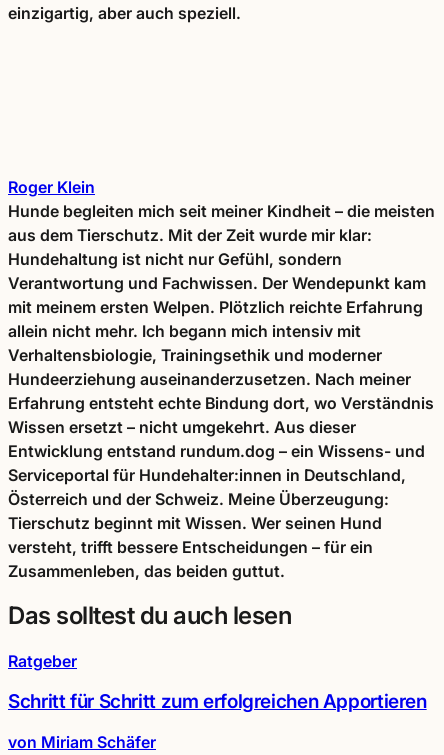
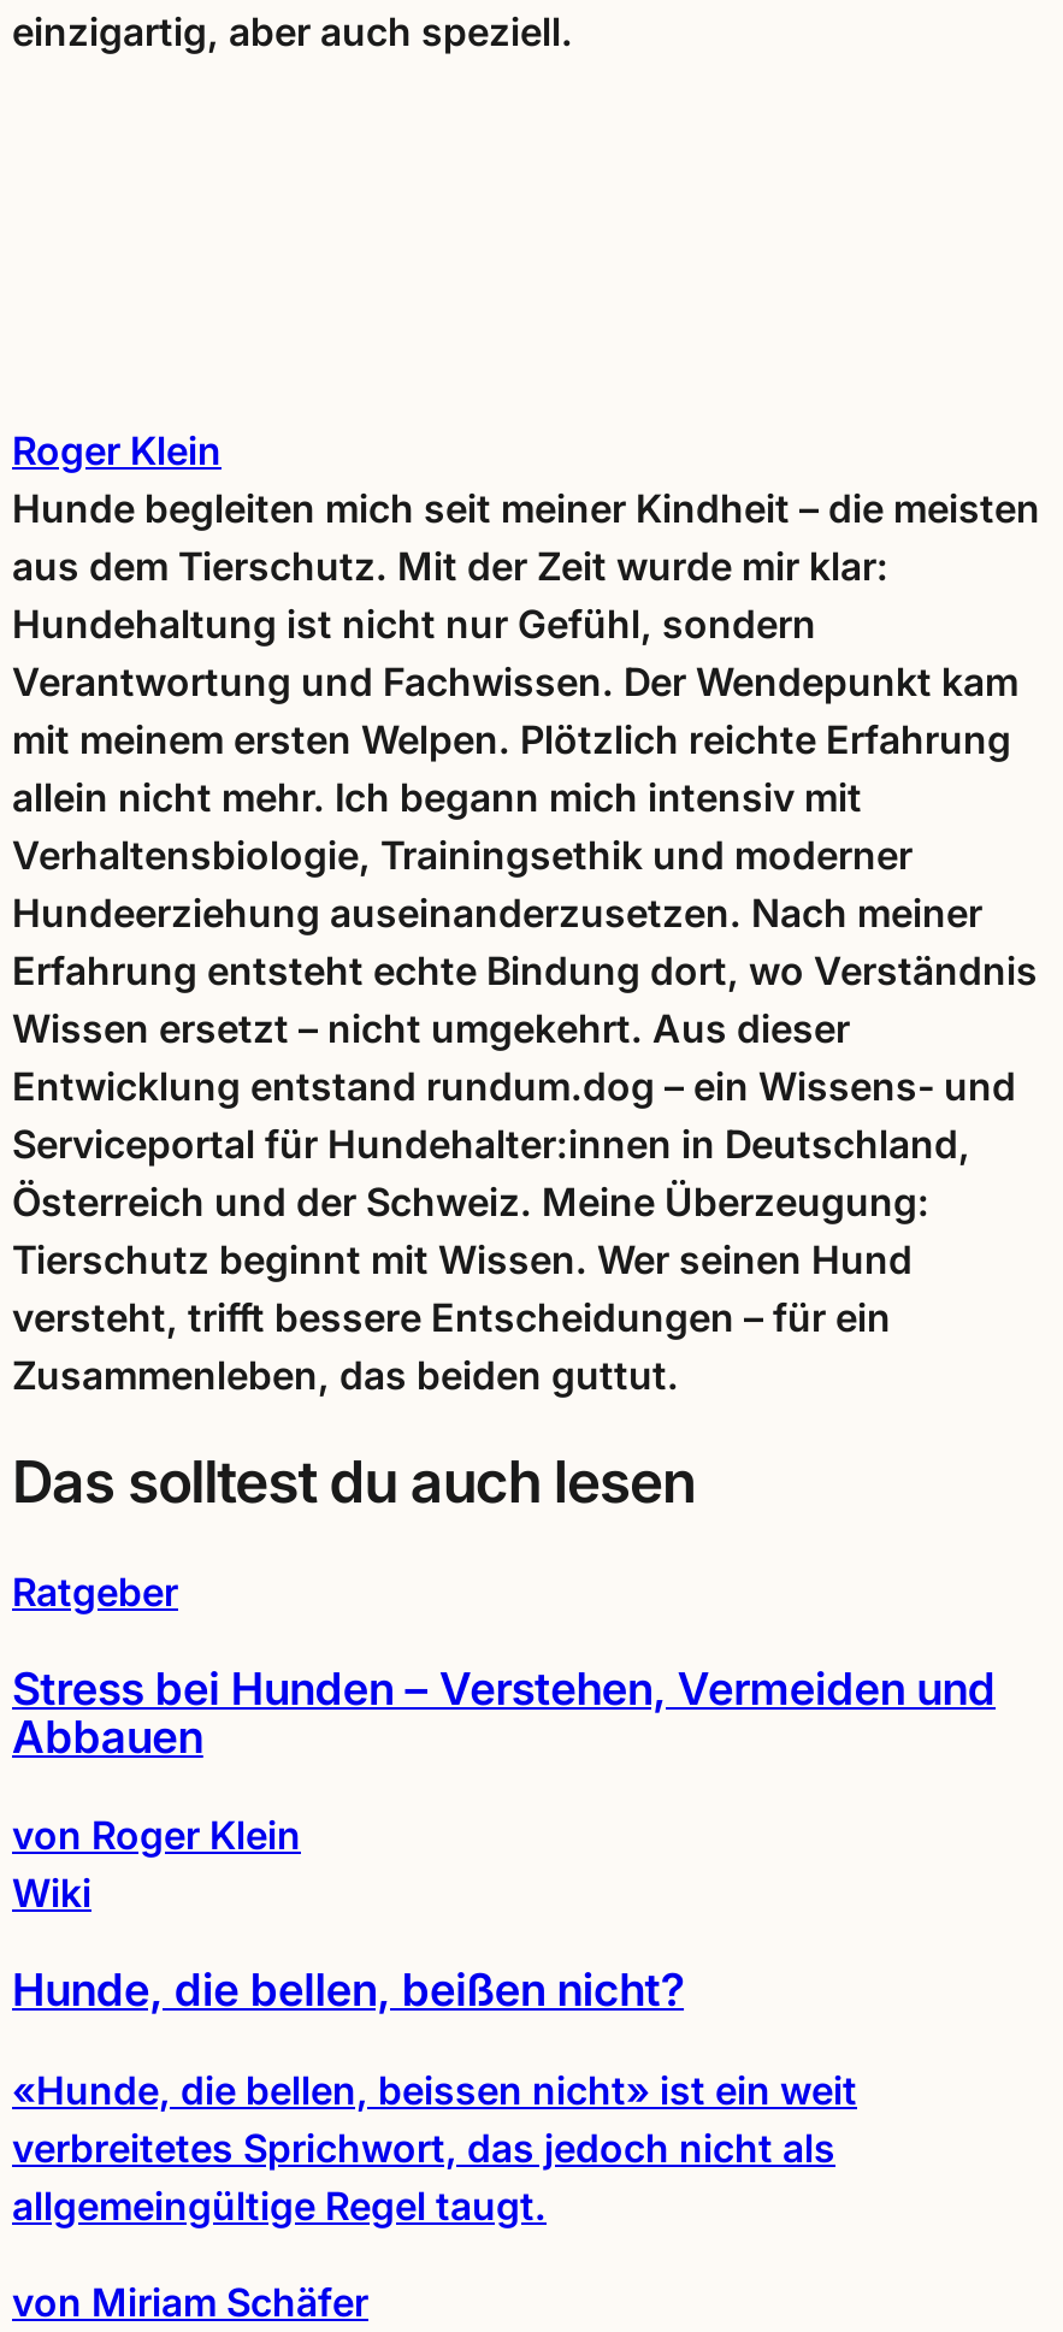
- Schritt für Schritt zum erfolgreichen Apportieren
+ Stress bei Hunden – Verstehen, Vermeiden und
+ Abbauen
+ von Roger Klein
+ Wiki
+ Hunde, die bellen, beißen nicht?
+ «Hunde, die bellen, beissen nicht» ist ein weit
+ verbreitetes Sprichwort, das jedoch nicht als
+ allgemeingültige Regel taugt.
